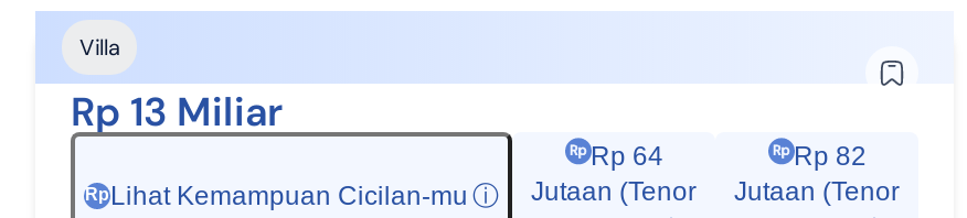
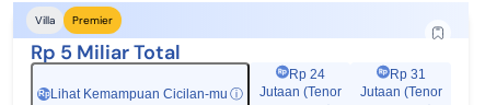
- Rp 13 Miliar
+ Premier
+ Rp 5 Miliar Total

- Rp 64
+ Rp 24

- Rp 82
+ Rp 31
